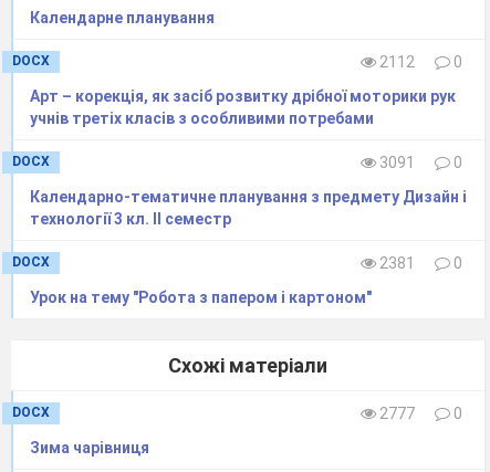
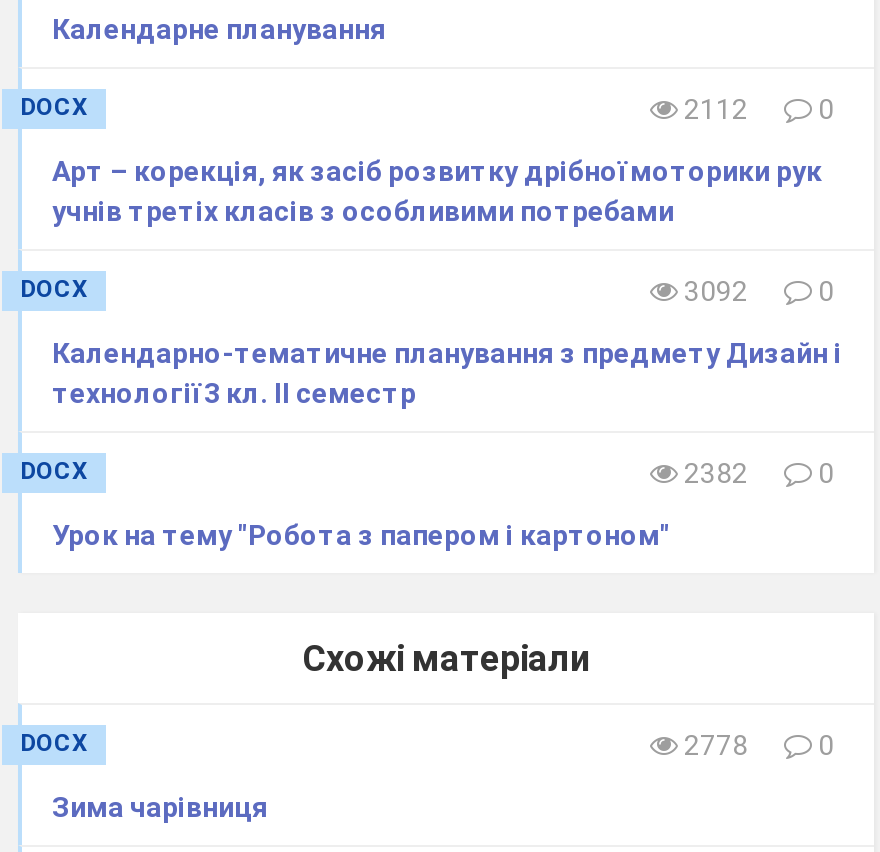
- 3091 0
+ 3092 0

- 2381 0
+ 2382 0

- 2777 0
+ 2778 0
